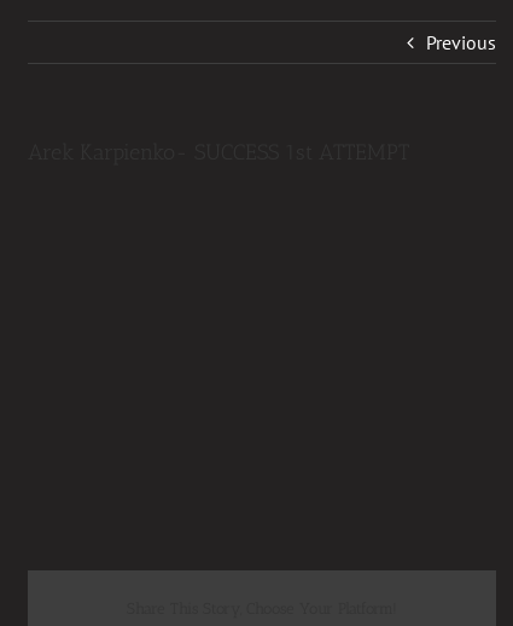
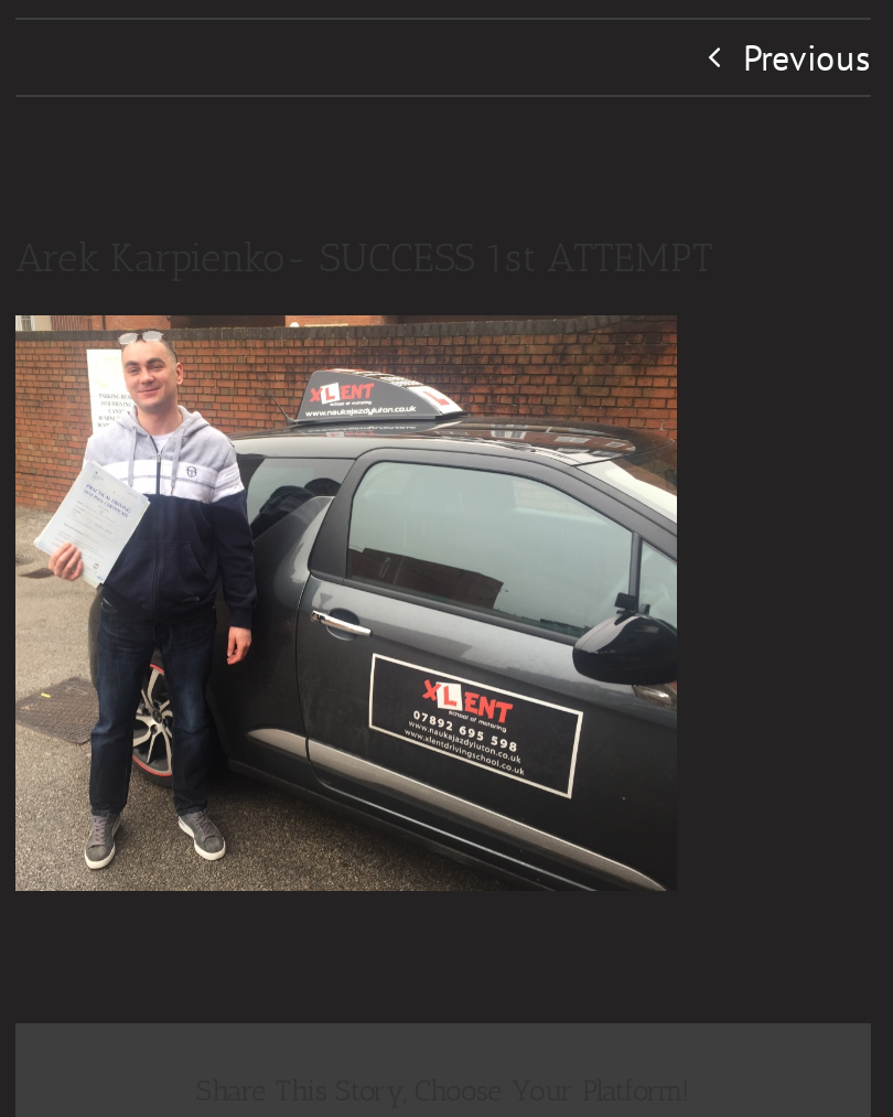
+ [image]
